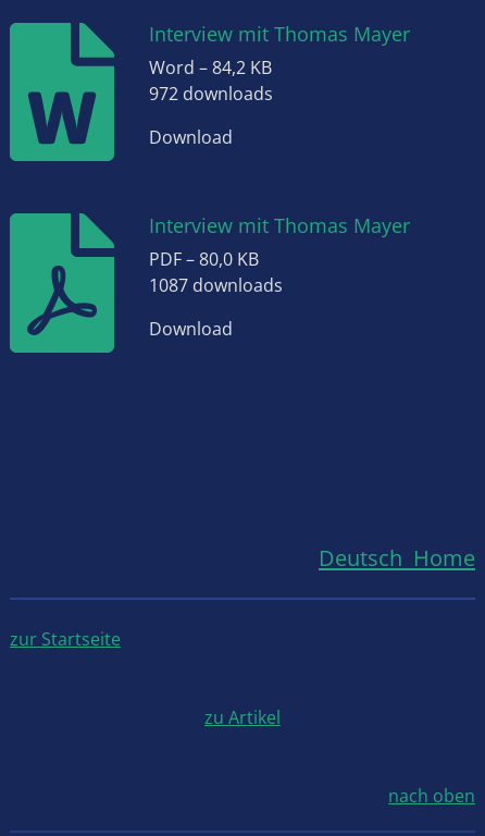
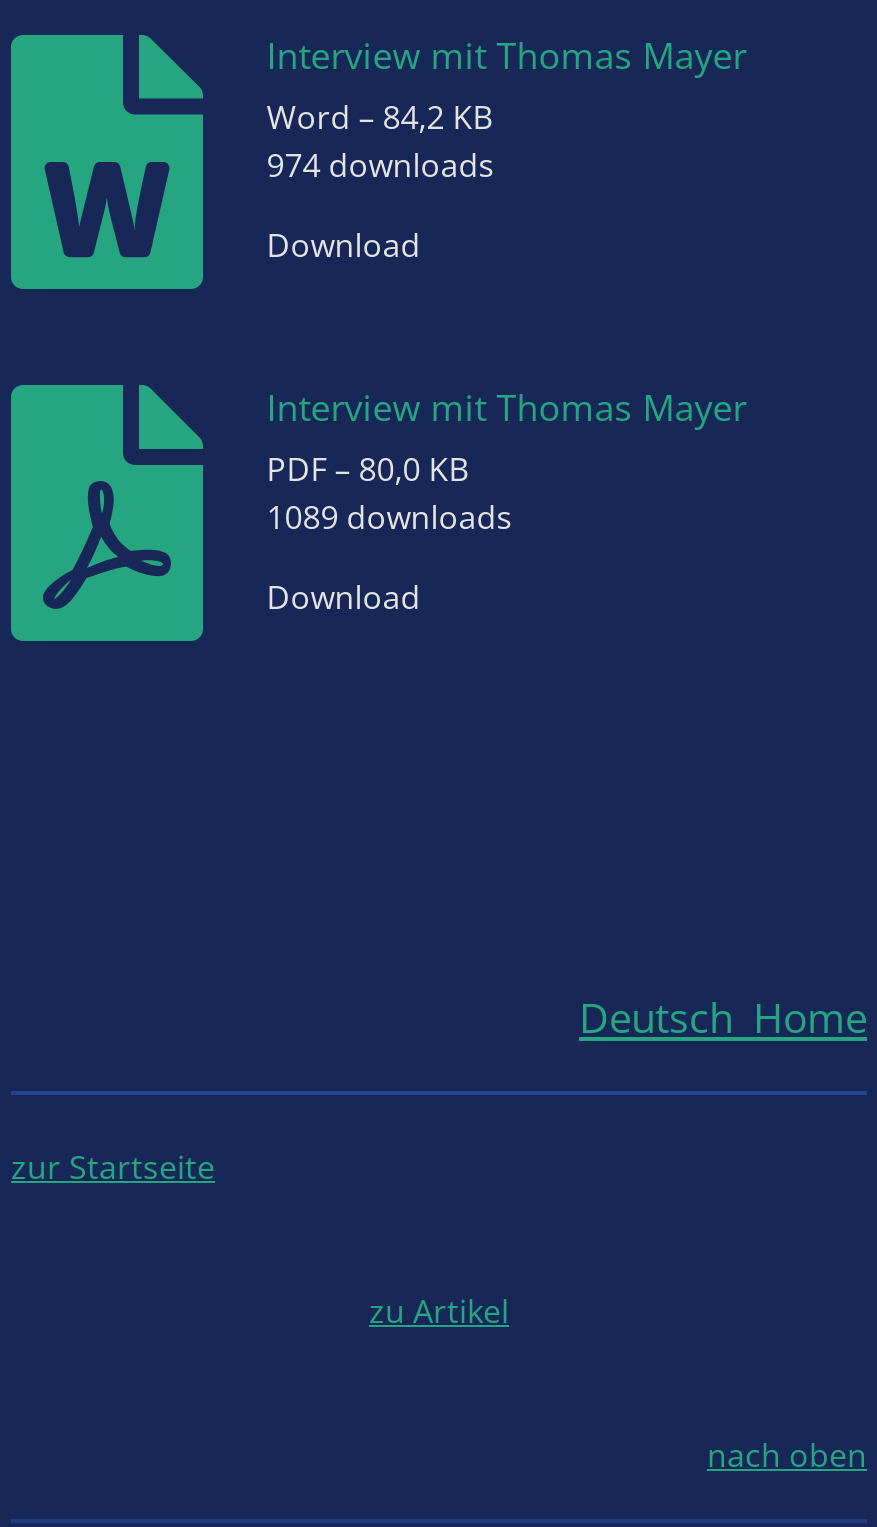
- 972 downloads
+ 974 downloads

- 1087 downloads
+ 1089 downloads
